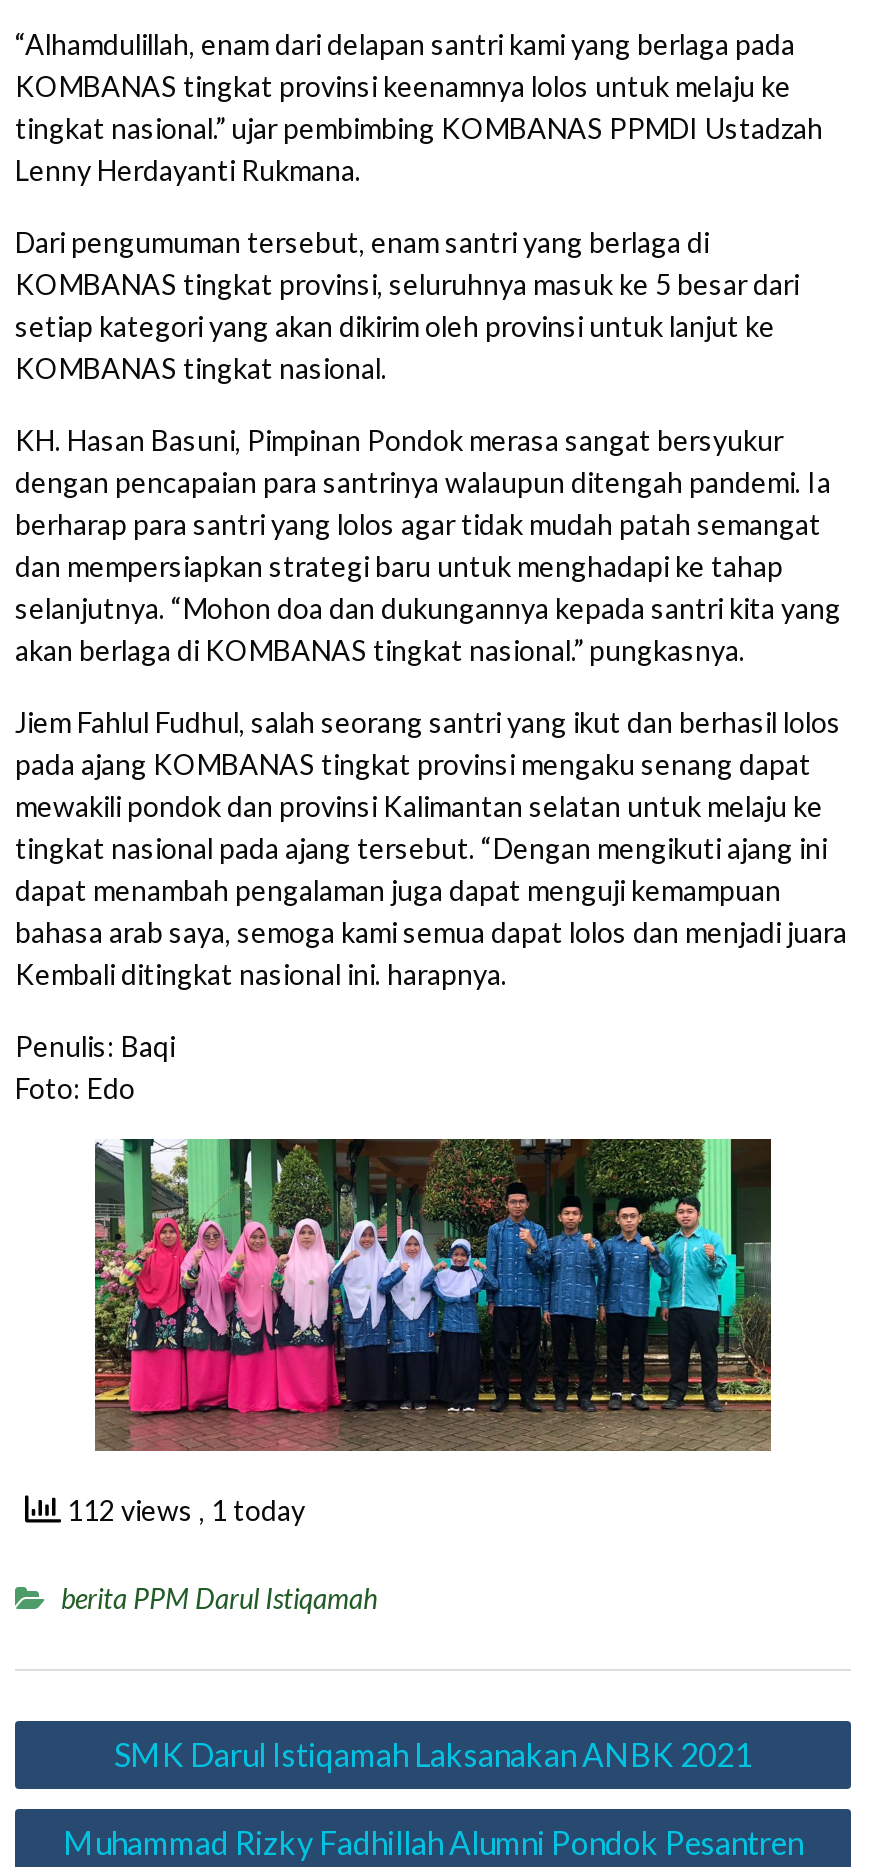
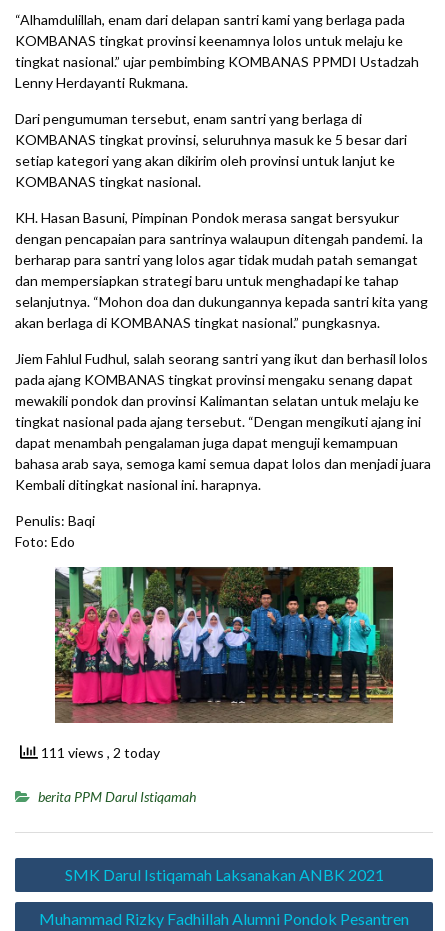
- 112 views, 1 today
+ 111 views, 2 today
